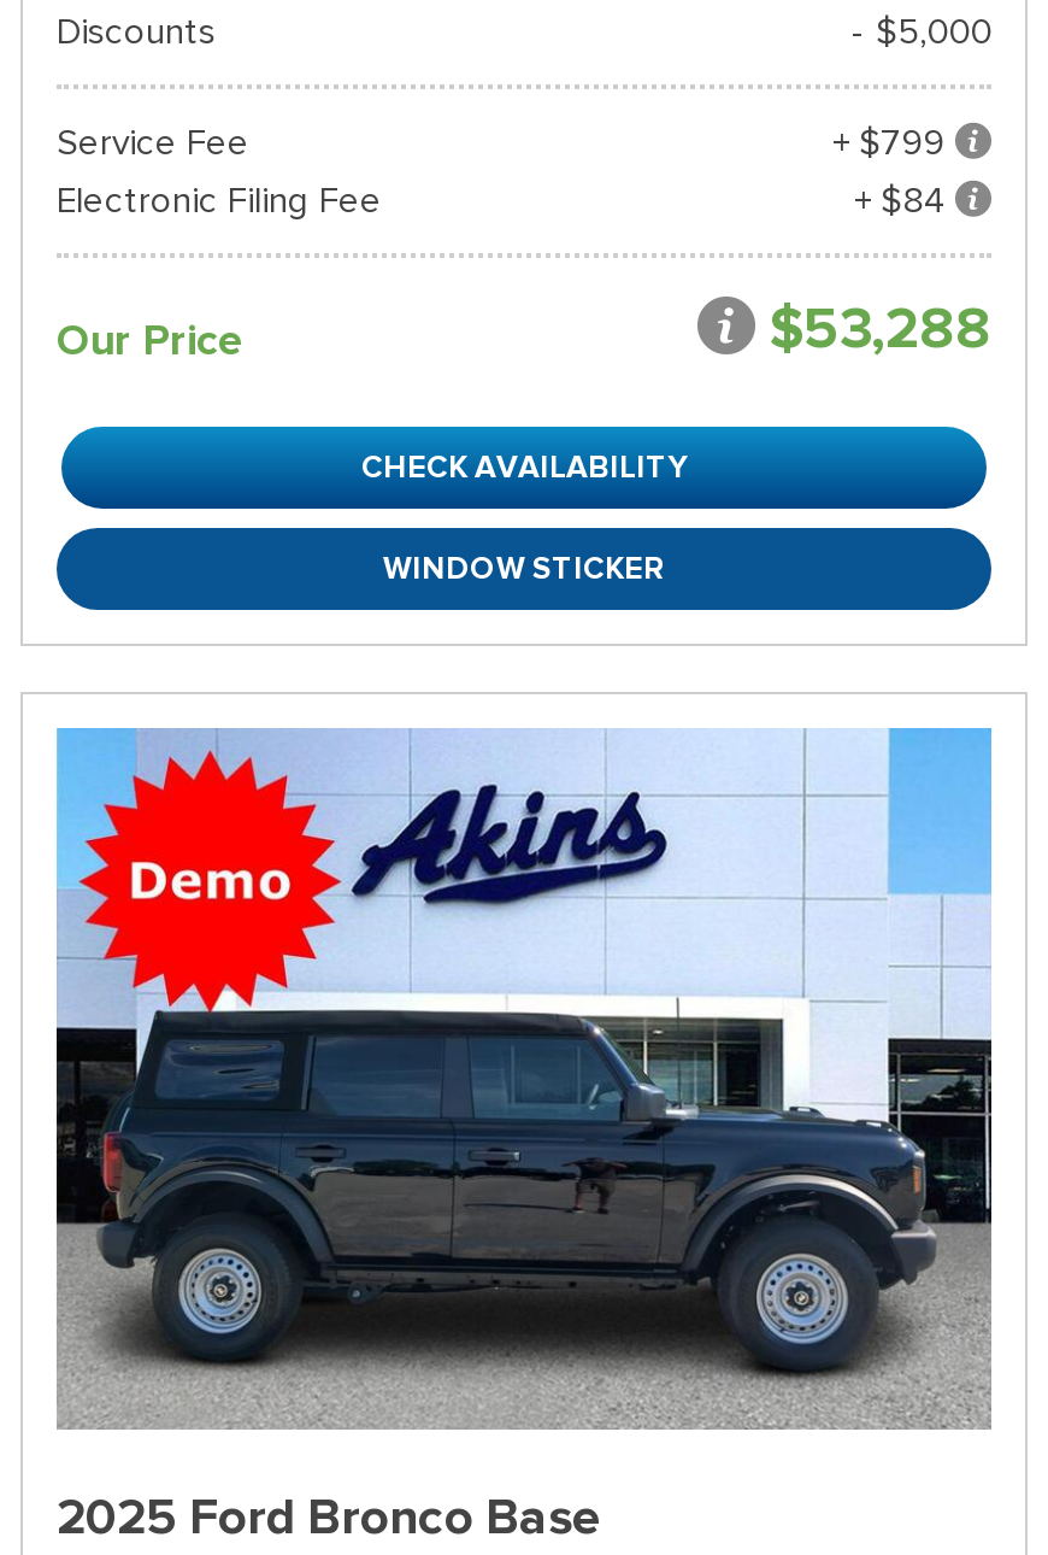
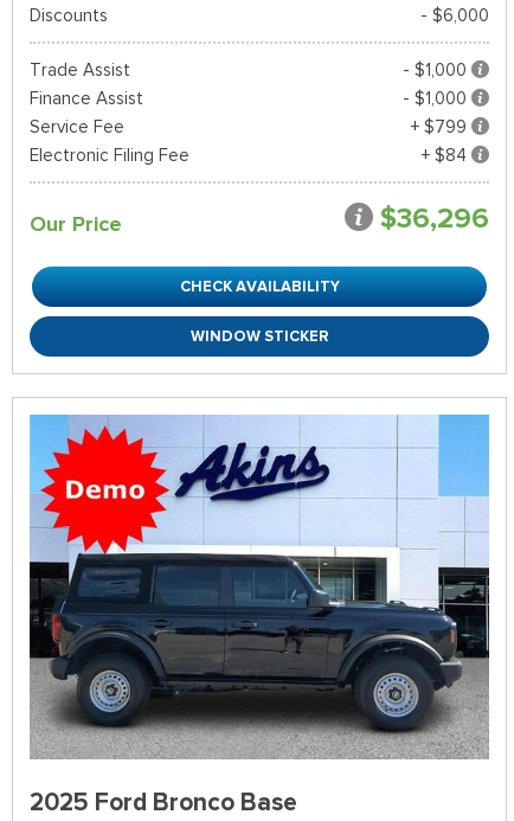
- - $5,000
+ - $6,000
+ Trade Assist
+ - $1,000
+ Finance Assist
+ - $1,000

- $53,288
+ $36,296
